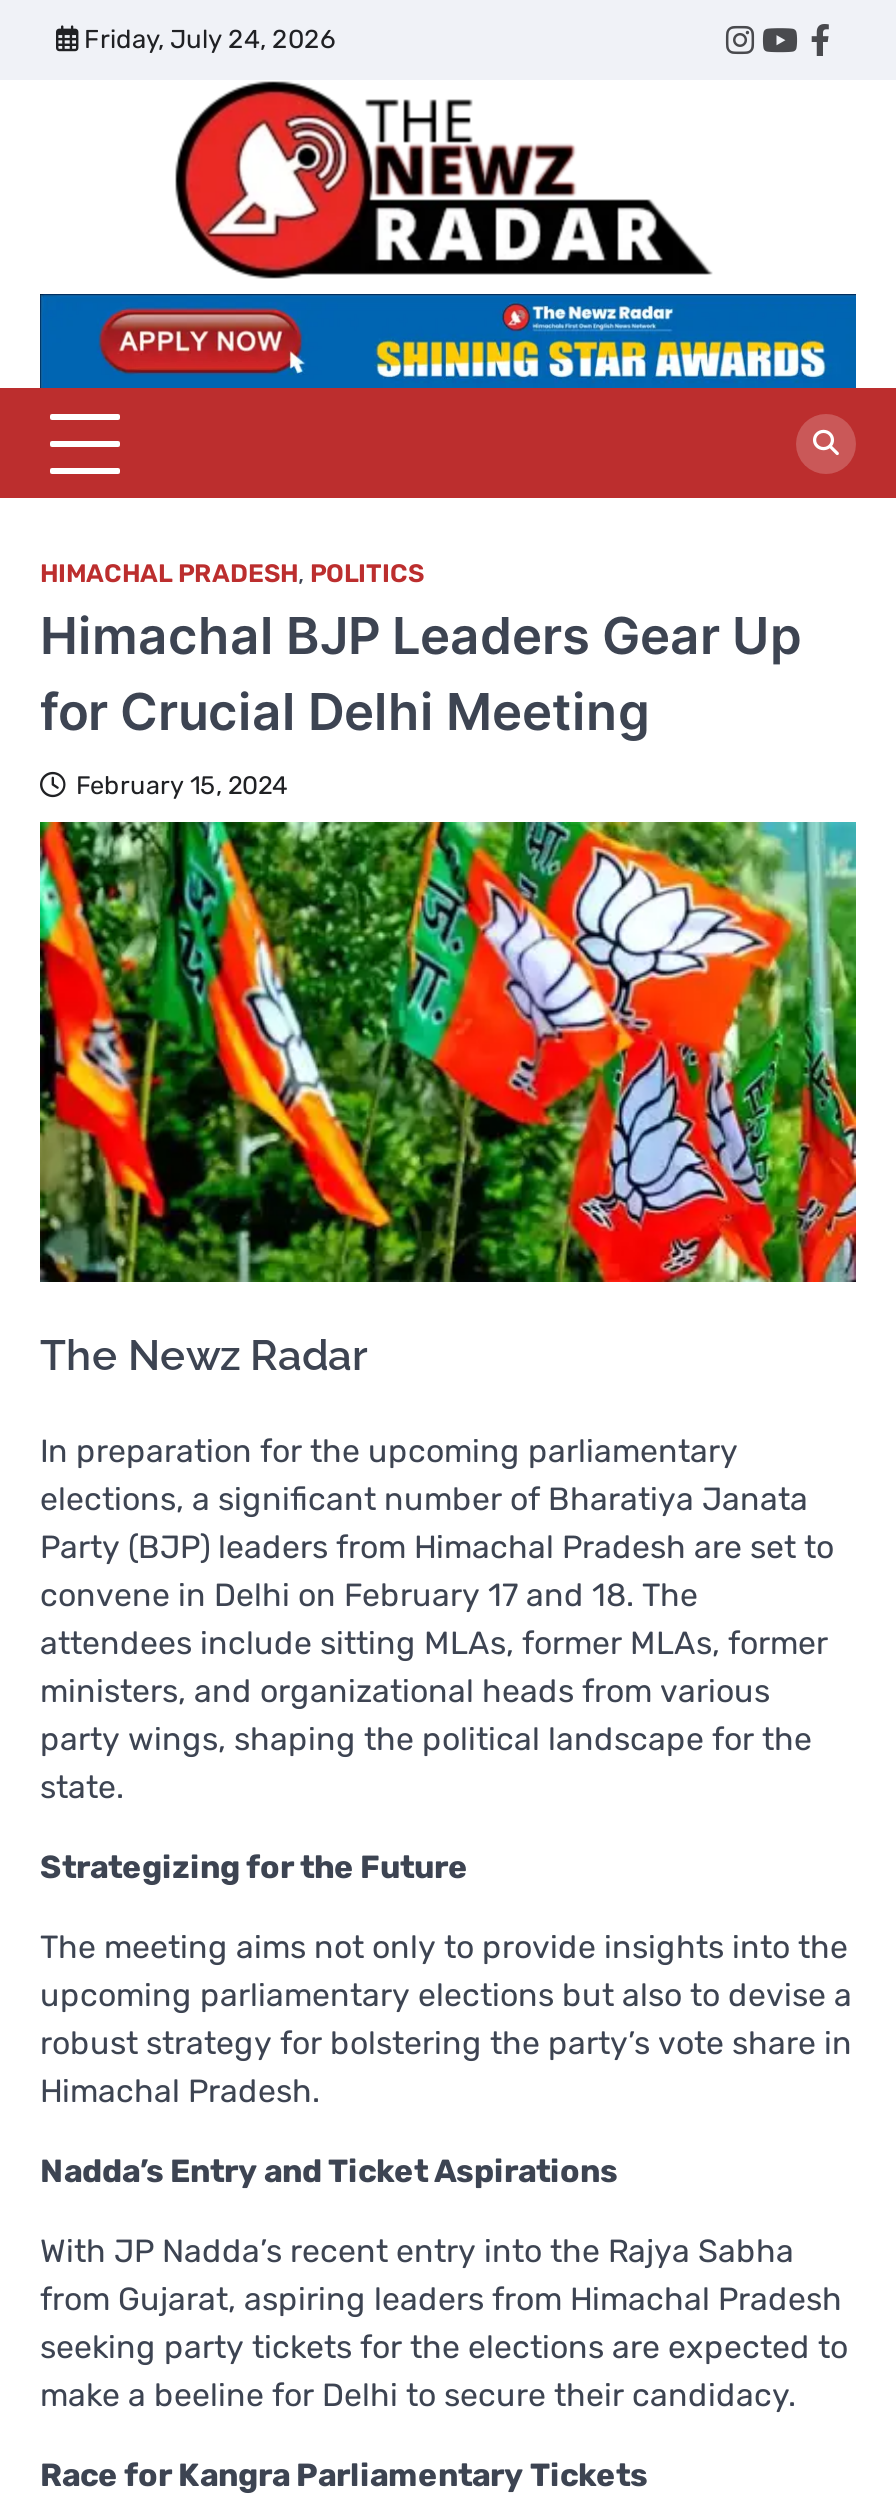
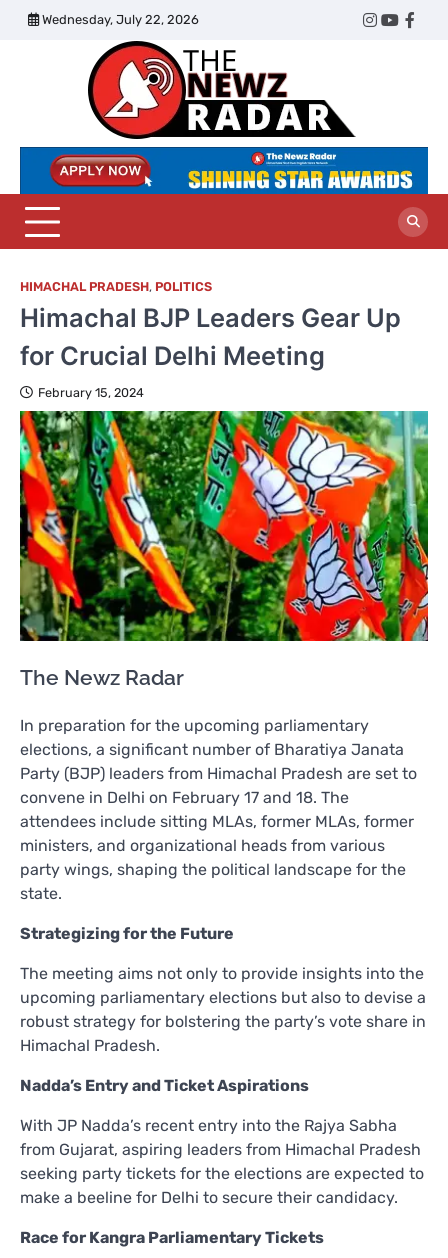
- Friday, July 24, 2026
+ Wednesday, July 22, 2026
